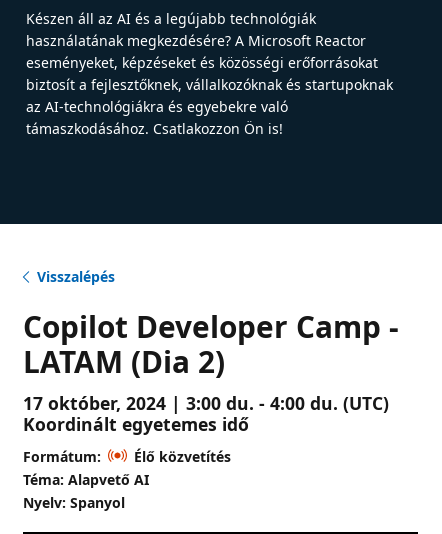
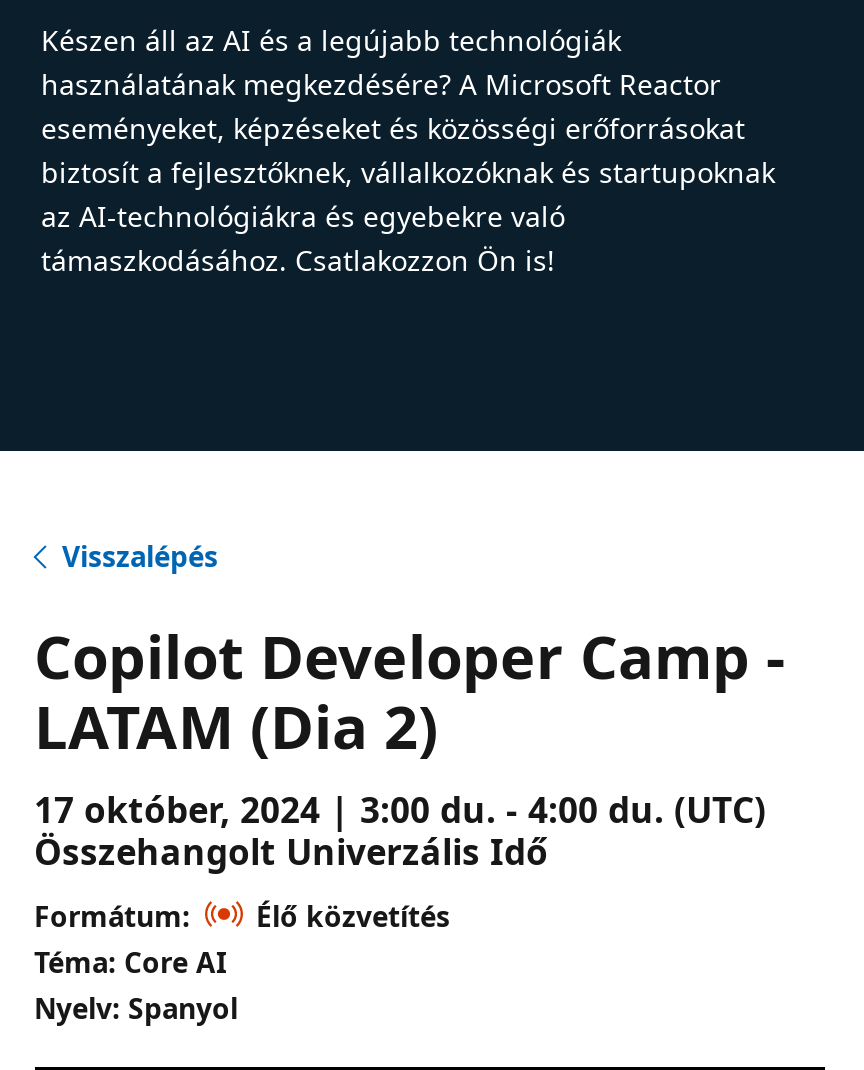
- Koordinált egyetemes idő
+ Összehangolt Univerzális Idő

- Téma: Alapvető AI
+ Téma: Core AI
